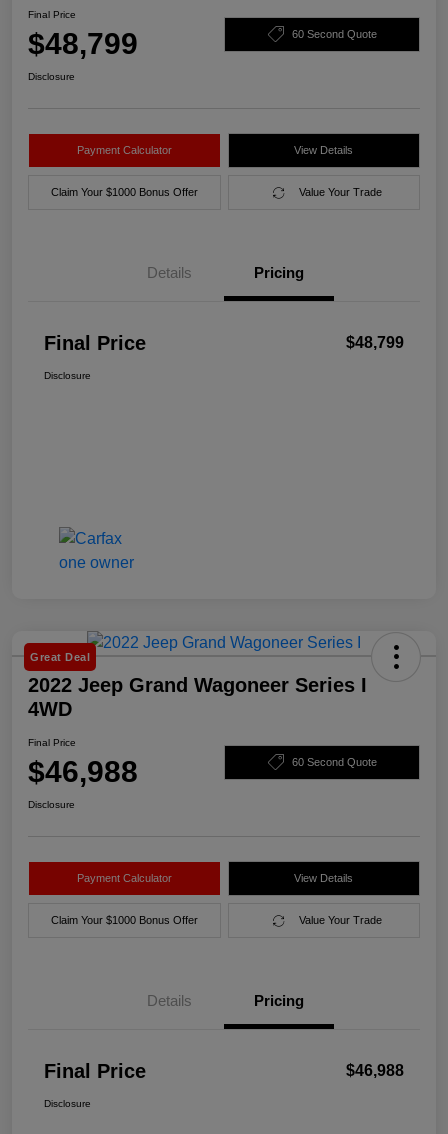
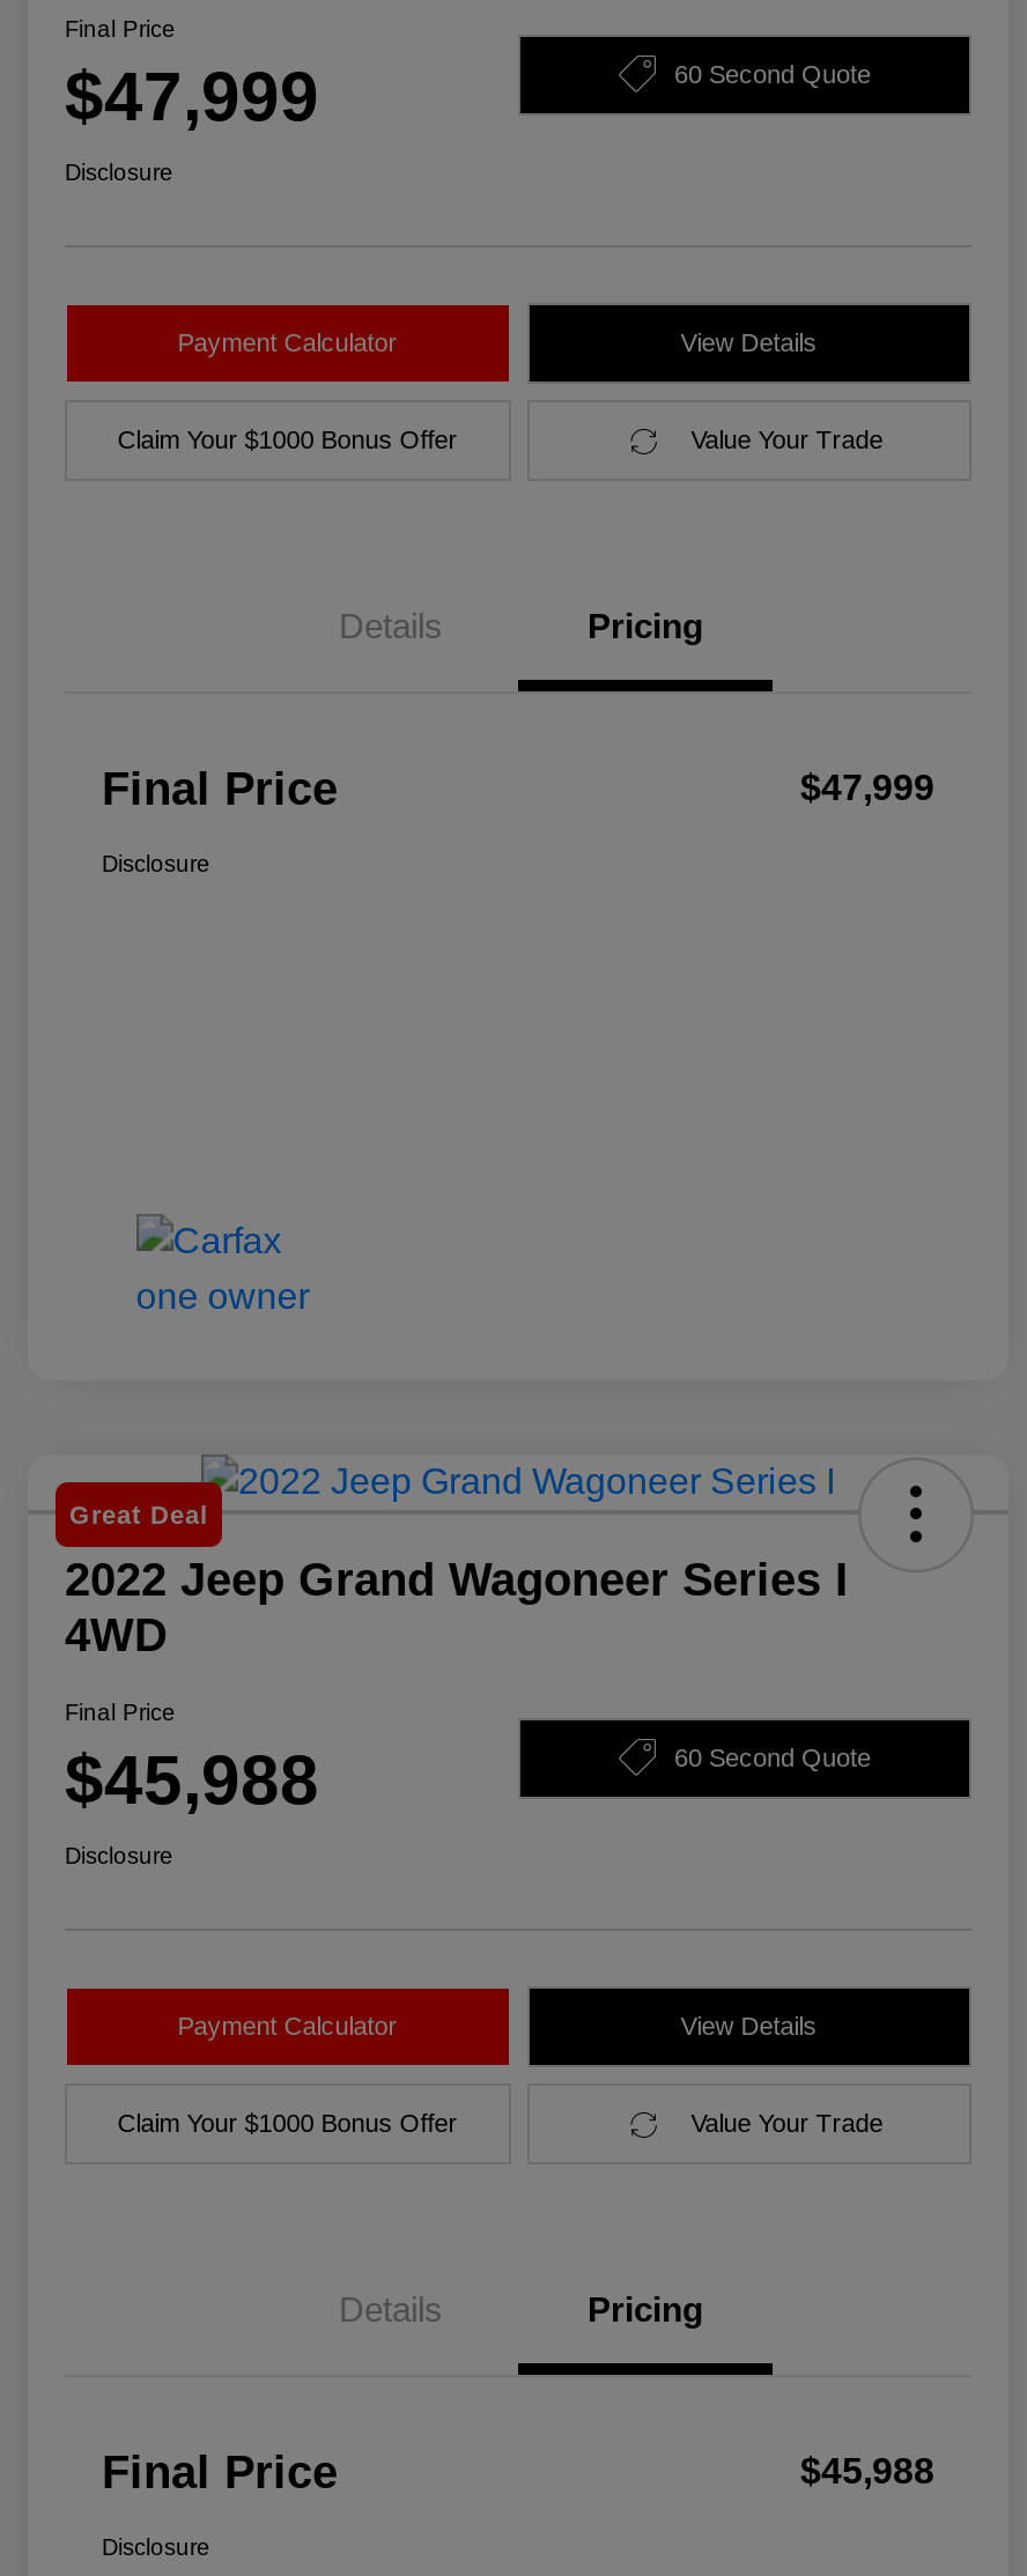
- $48,799
+ $47,999

- $48,799
+ $47,999

- $46,988
+ $45,988

- $46,988
+ $45,988
